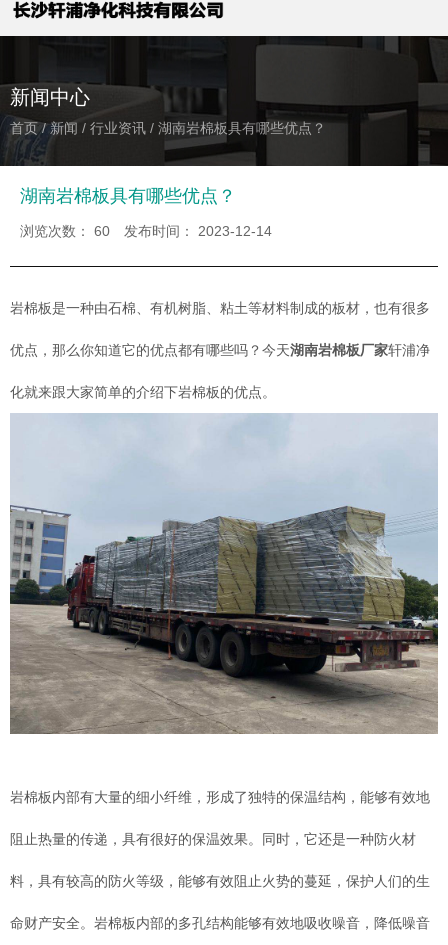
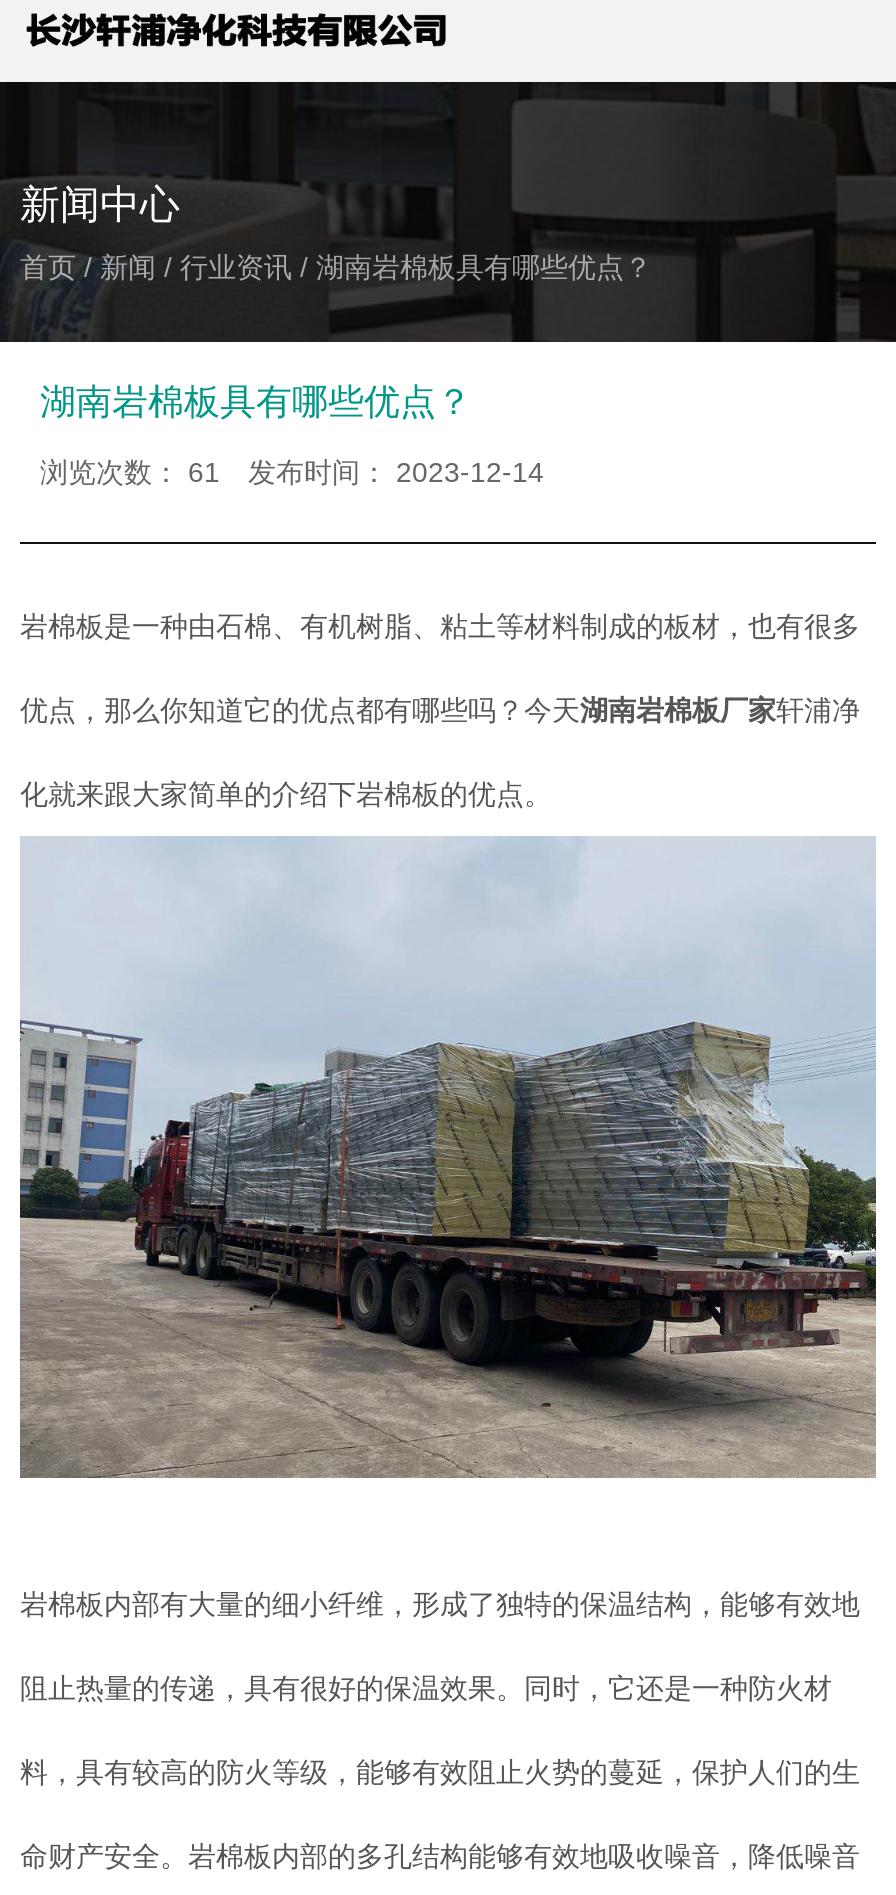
- 浏览次数：60 发布时间： 2023-12-14
+ 浏览次数：61 发布时间： 2023-12-14
